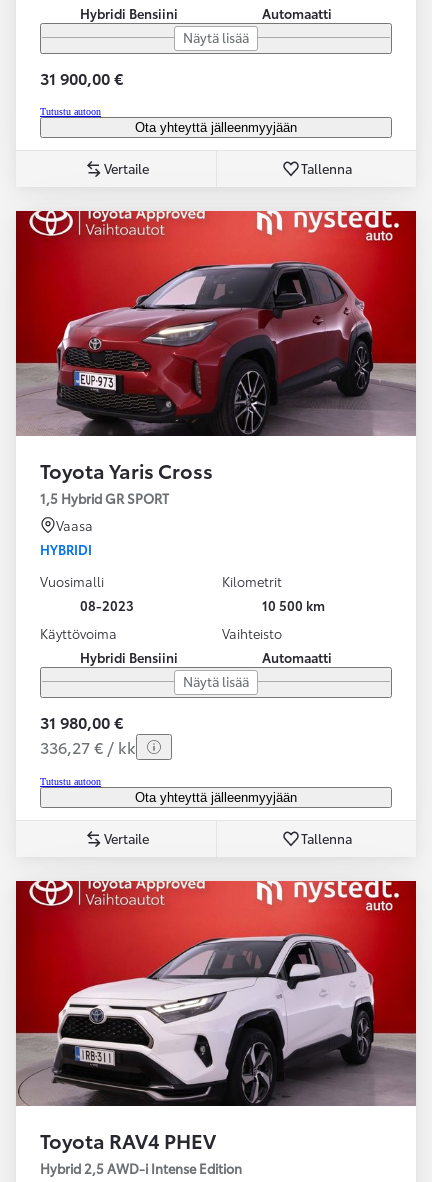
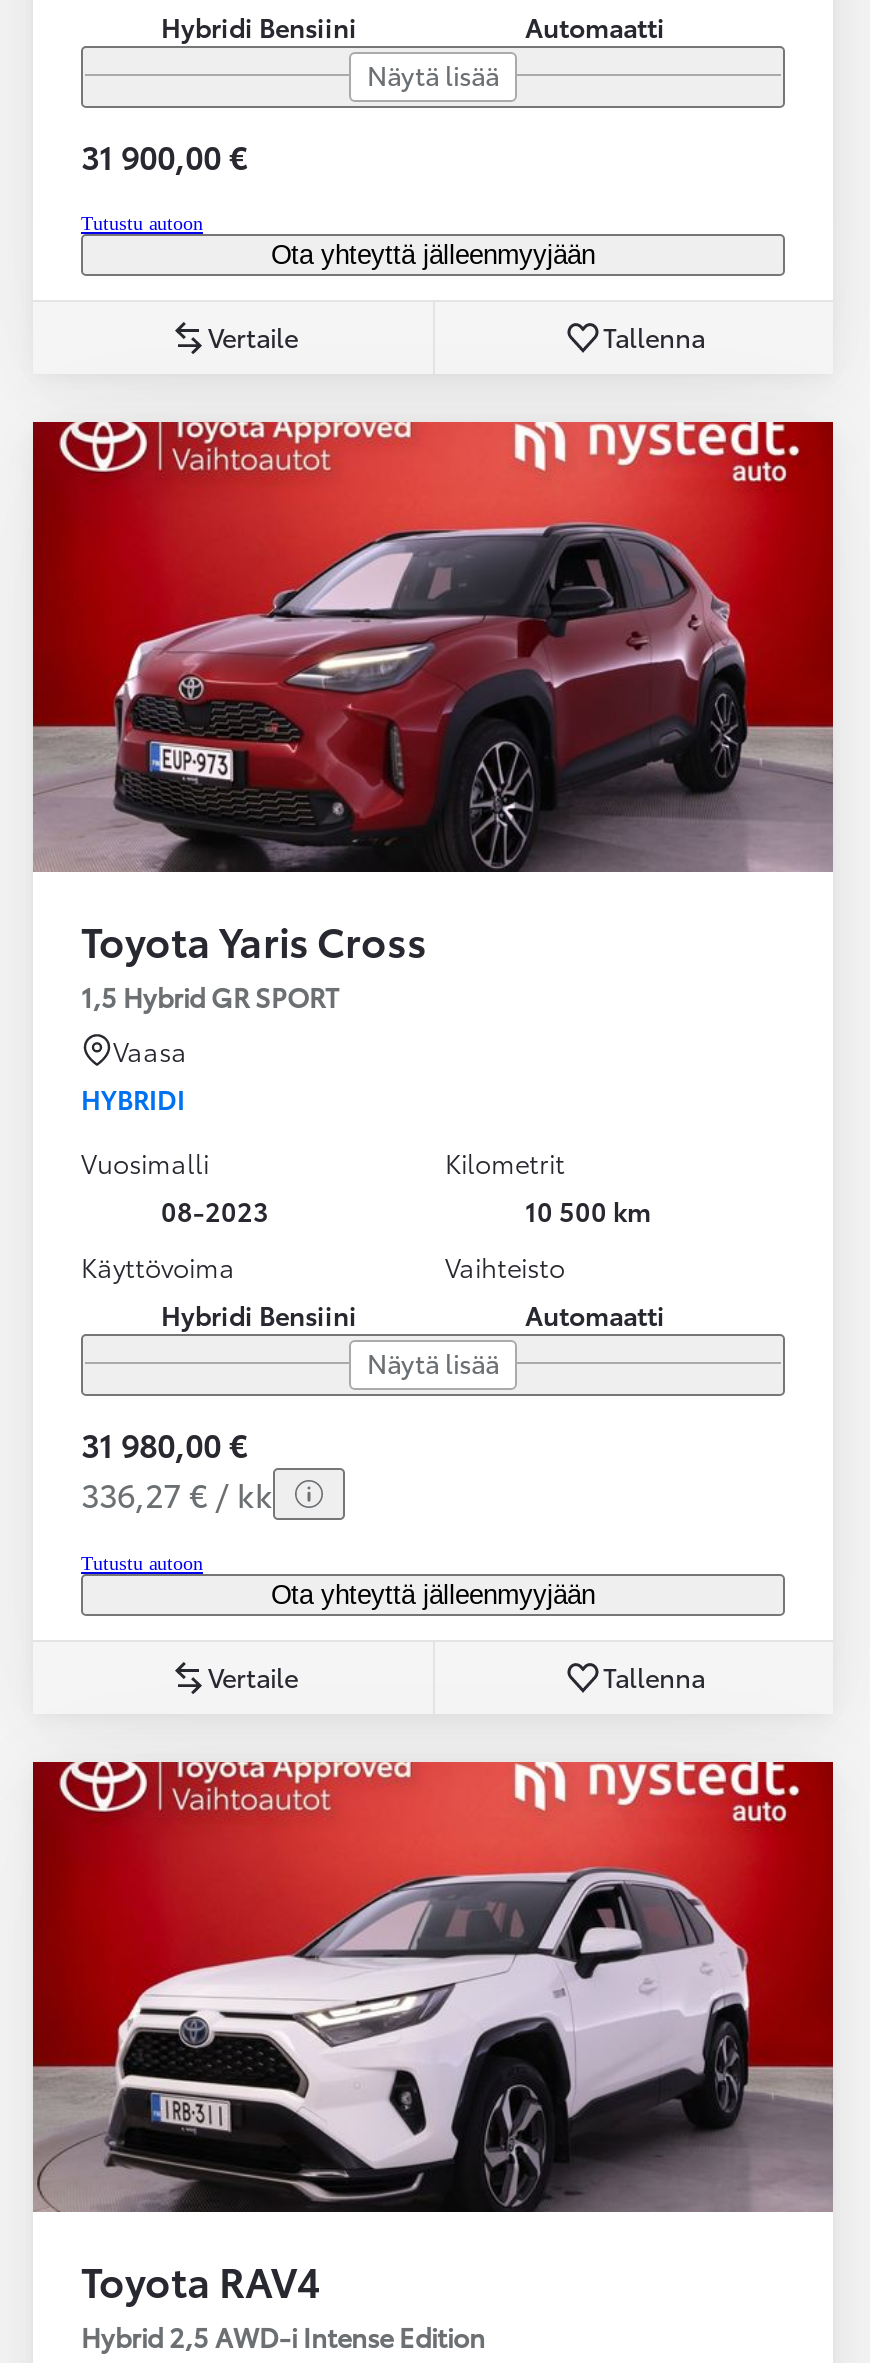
- Toyota RAV4 PHEV
+ Toyota RAV4
